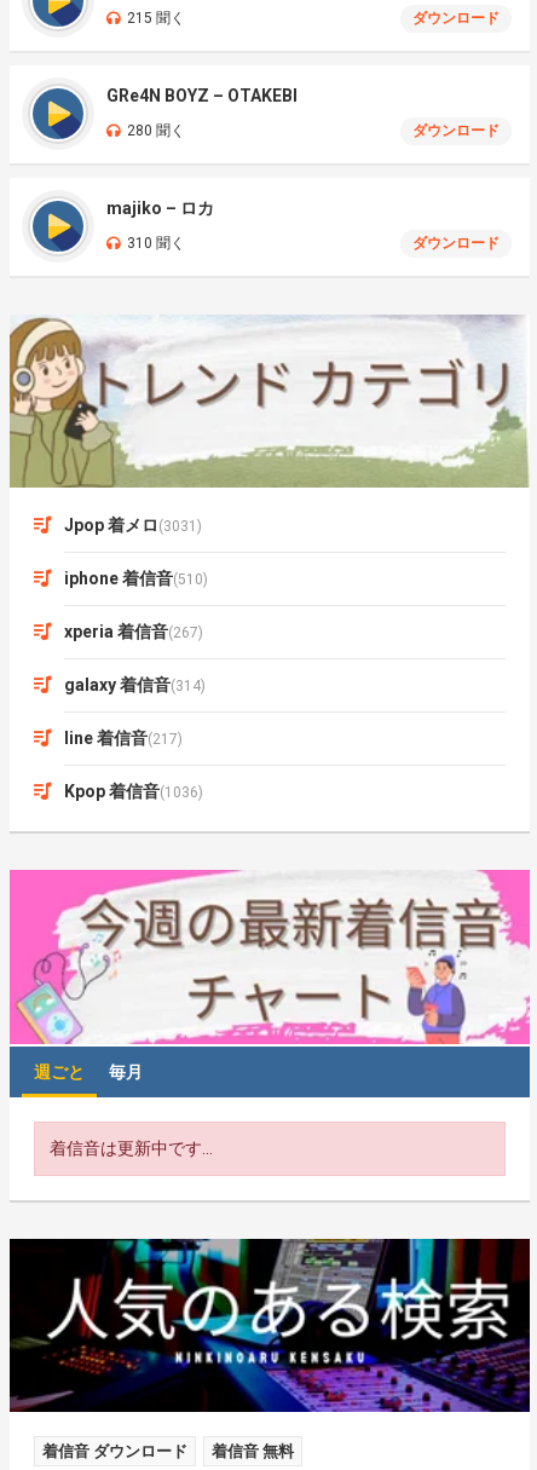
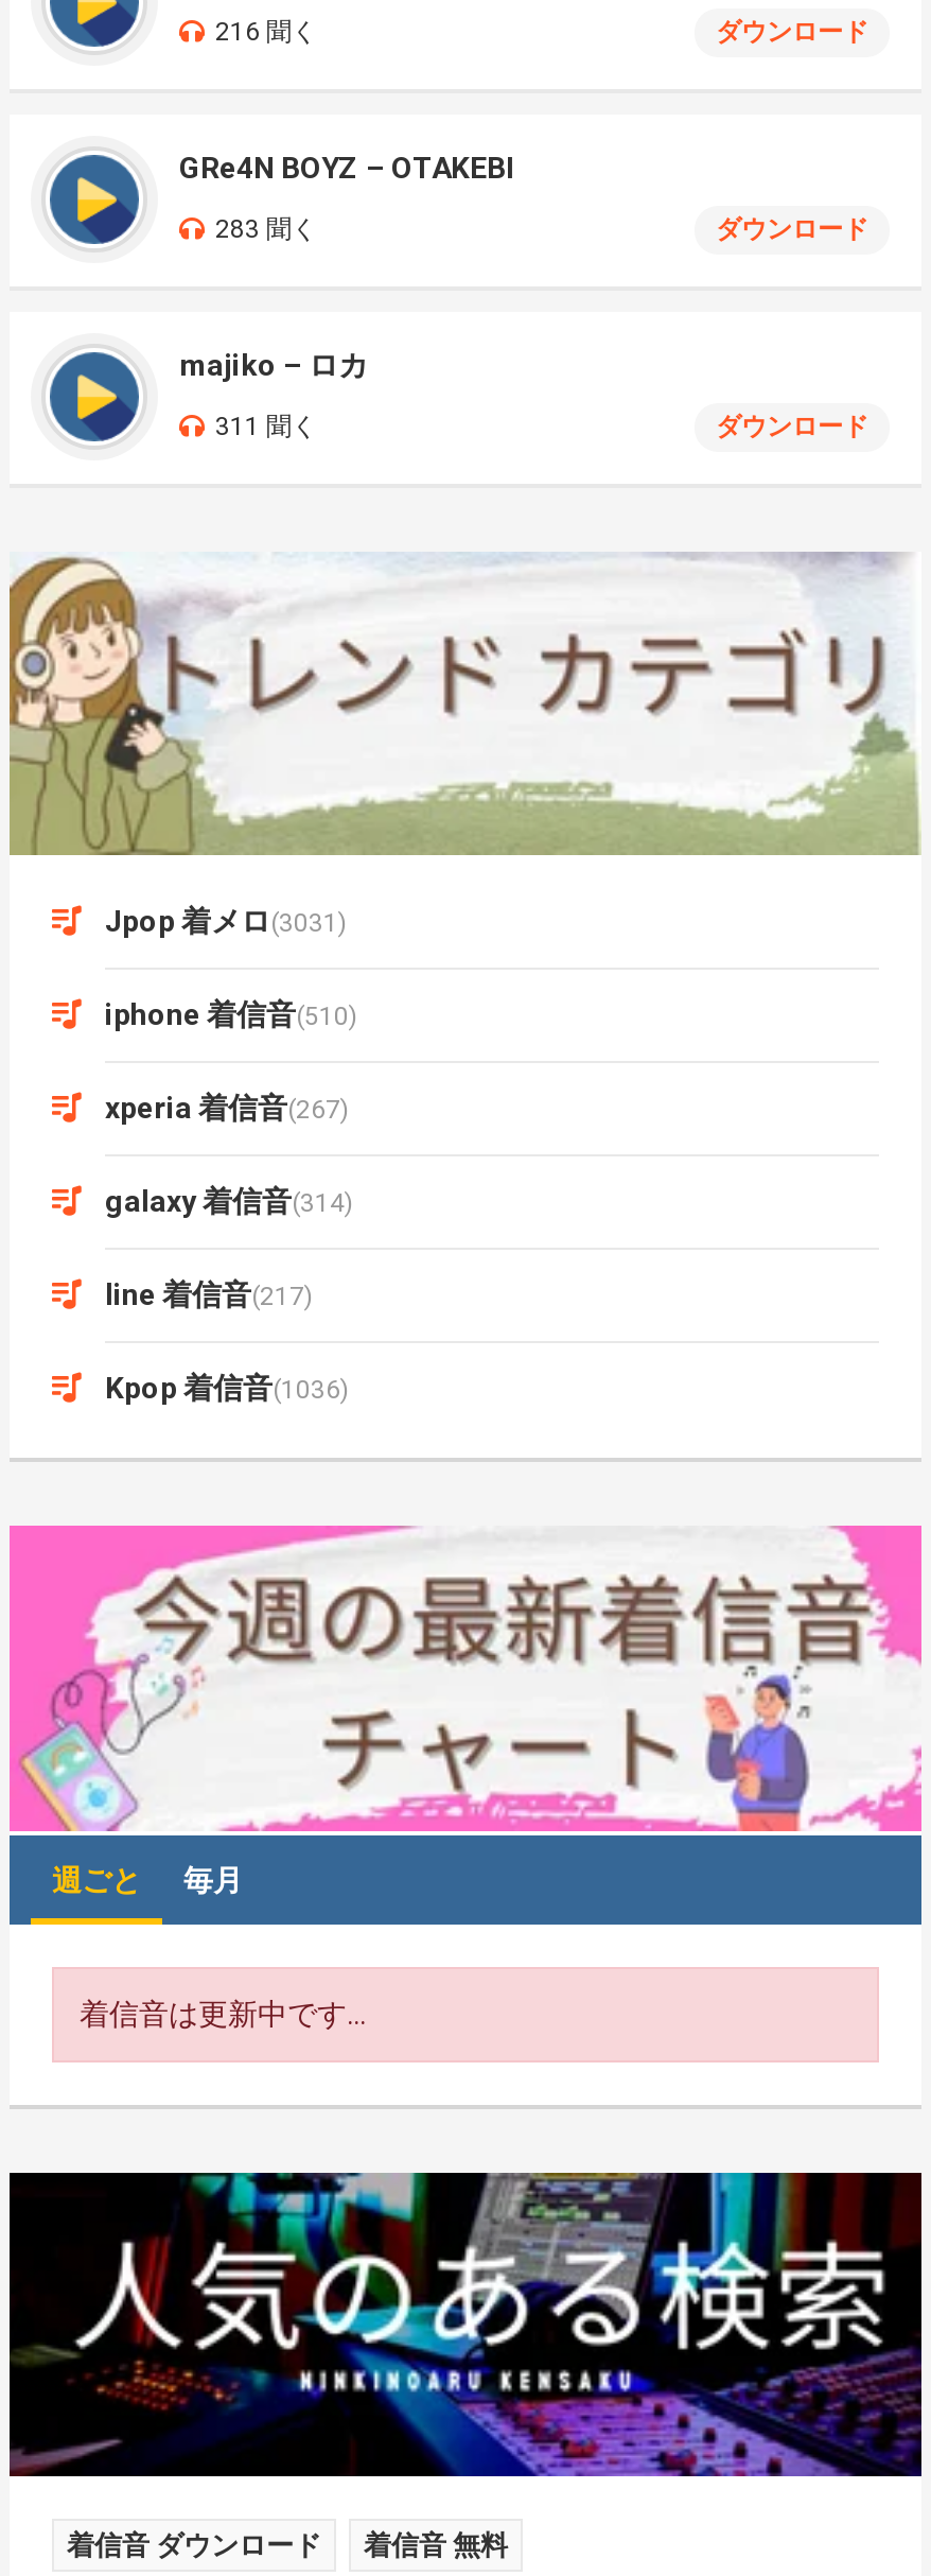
- 215 聞く
+ 216 聞く

- 280 聞く
+ 283 聞く

- 310 聞く
+ 311 聞く
